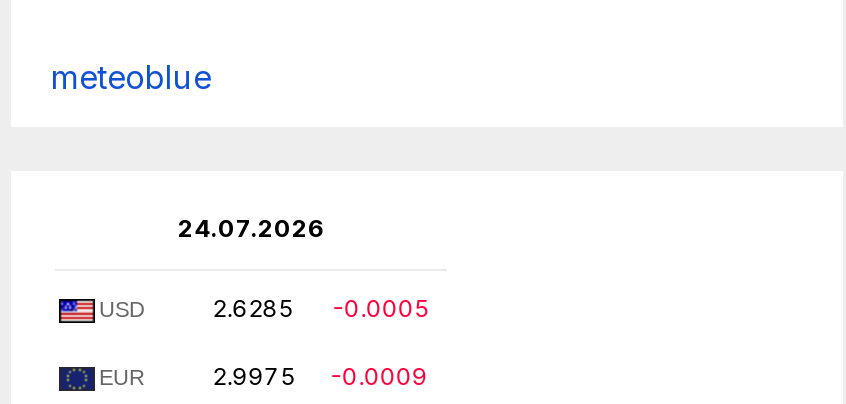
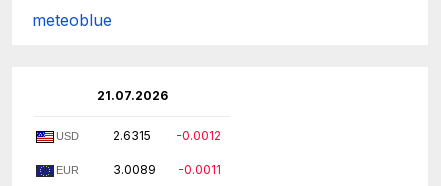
- 24.07.2026
+ 21.07.2026

- 2.6285
+ 2.6315

- -0.0005
+ -0.0012

- 2.9975
+ 3.0089

- -0.0009
+ -0.0011
